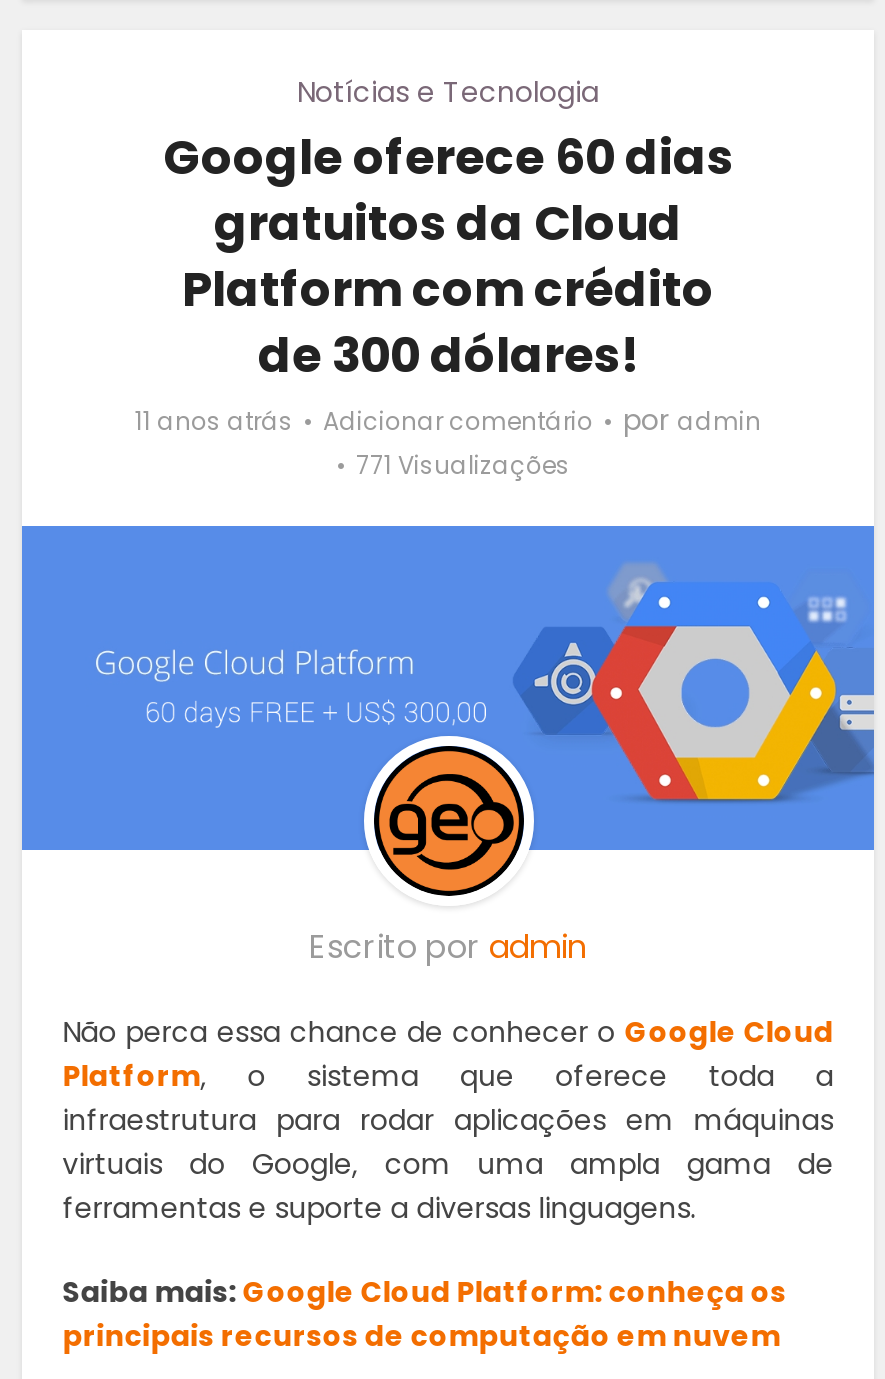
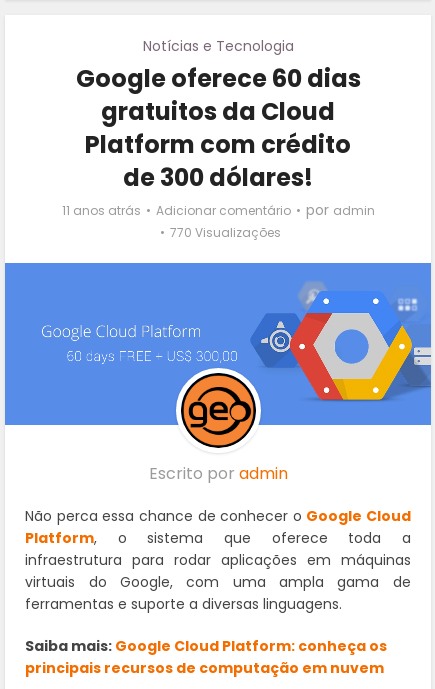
- 771 Visualizações
+ 770 Visualizações
